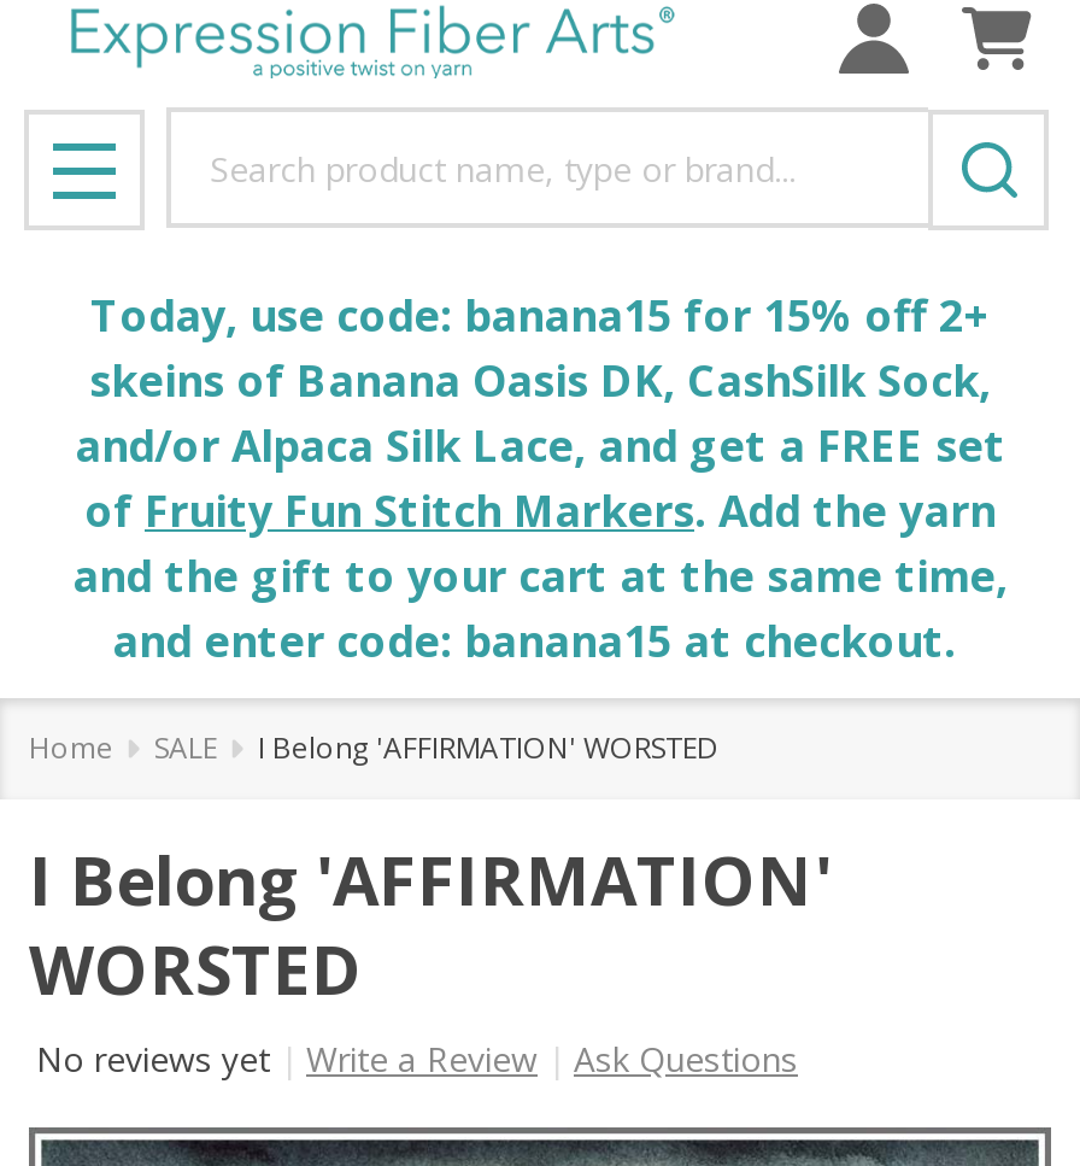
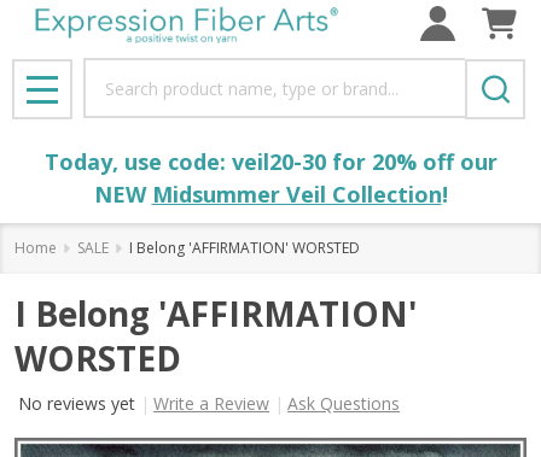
- Today, use code: banana15 for 15% off 2+
- skeins of Banana Oasis DK, CashSilk Sock,
- and/or Alpaca Silk Lace, and get a FREE set
- of Fruity Fun Stitch Markers. Add the yarn
- and the gift to your cart at the same time,
- and enter code: banana15 at checkout.
+ Today, use code: veil20-30 for 20% off our
+ NEW Midsummer Veil Collection!
